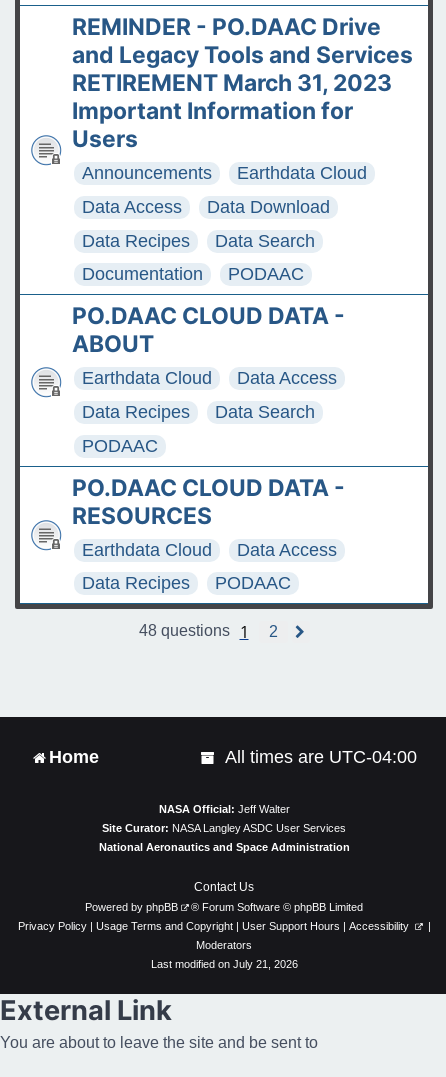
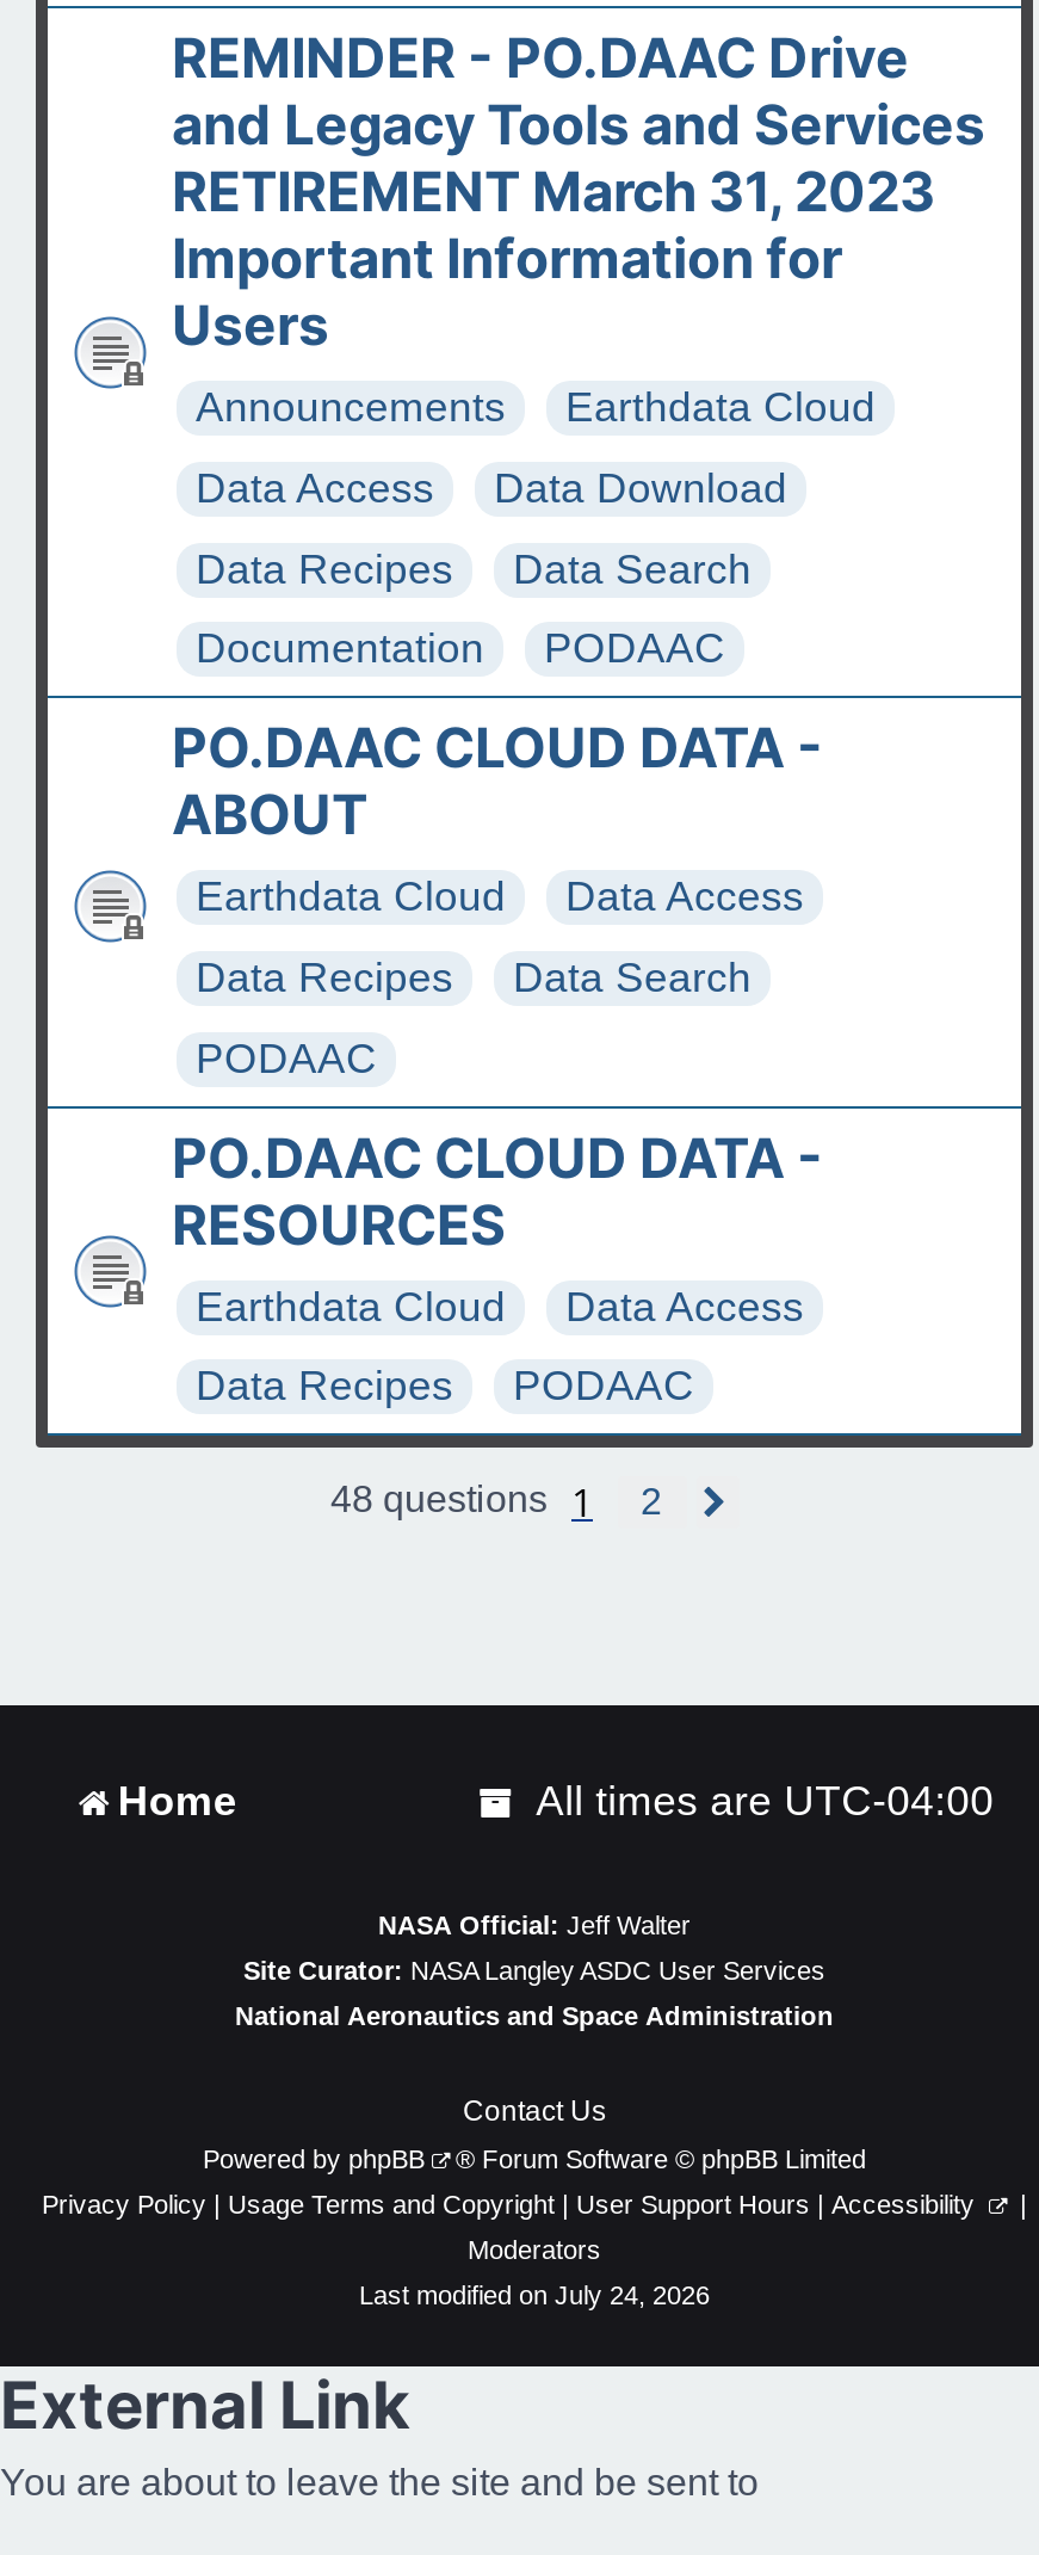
- Last modified on July 21, 2026
+ Last modified on July 24, 2026
